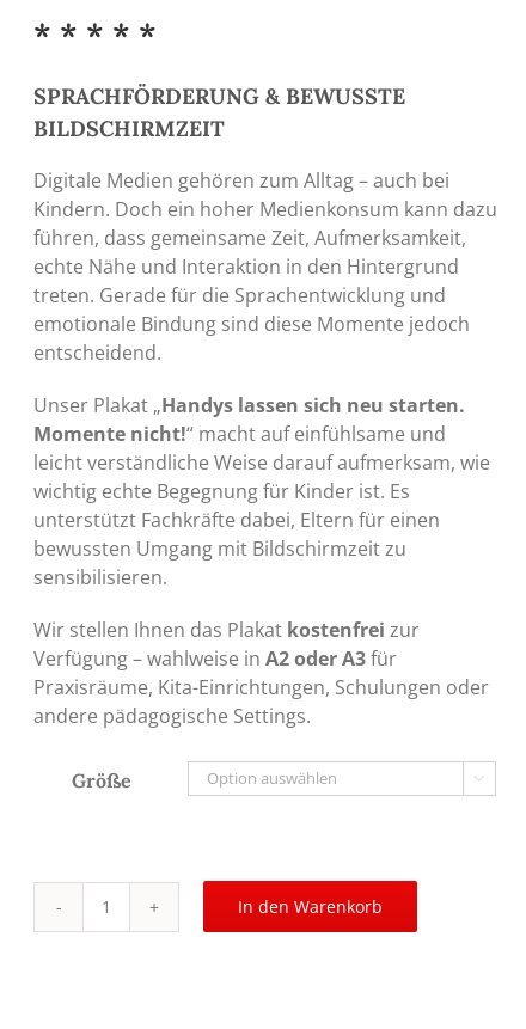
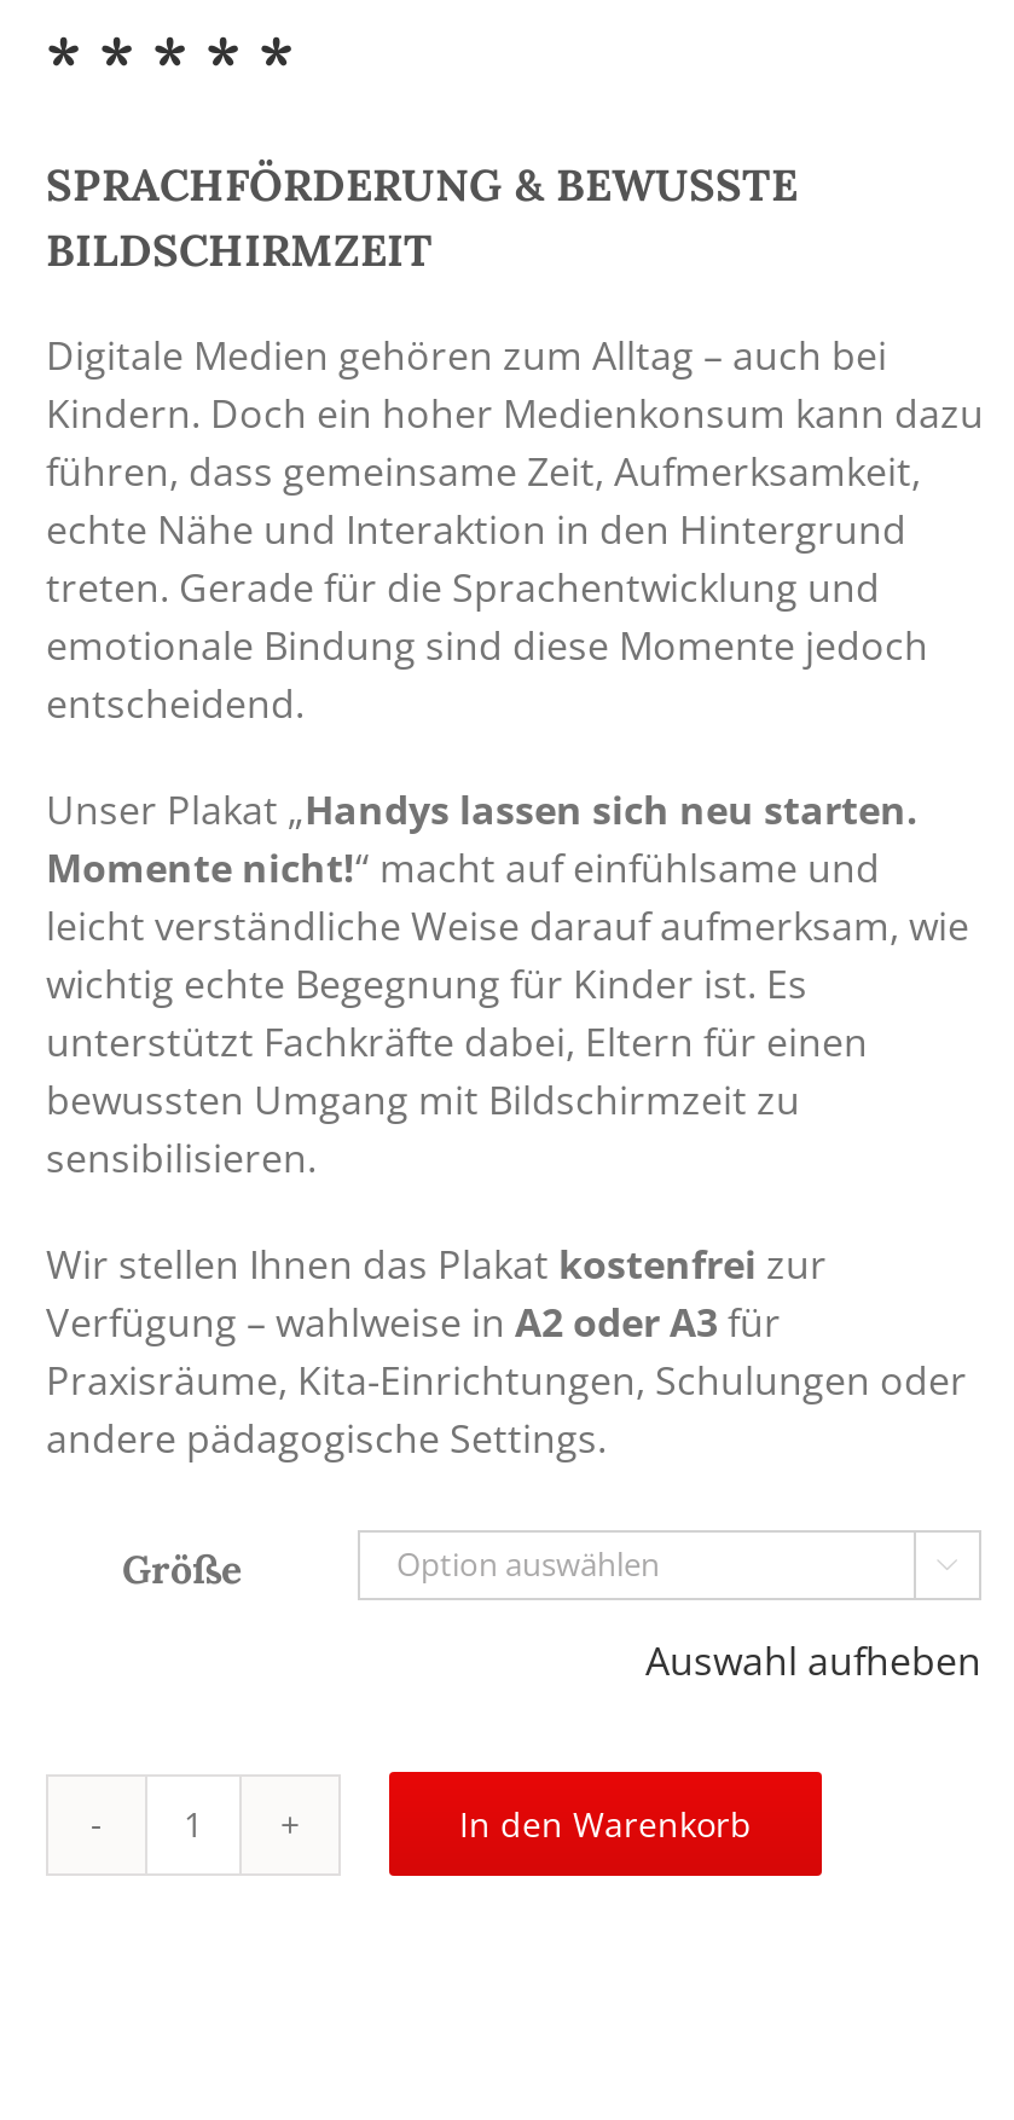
+ Auswahl aufheben
